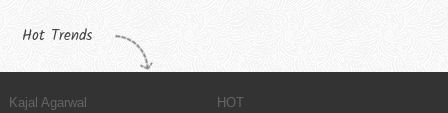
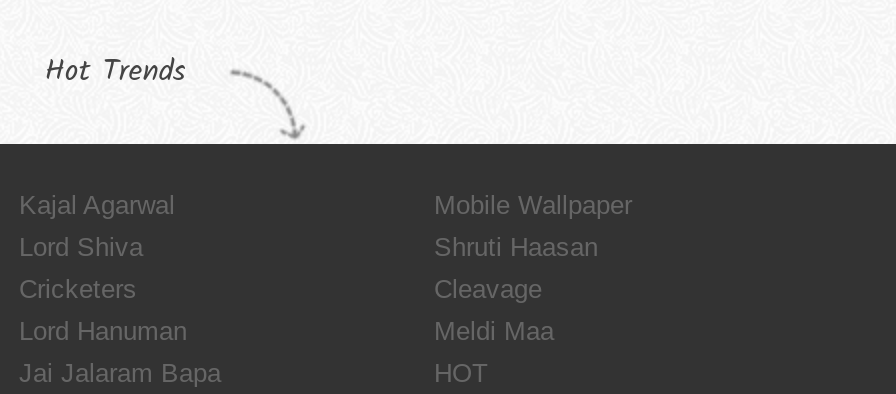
+ Mobile Wallpaper
+ Lord Shiva
+ Shruti Haasan
+ Cricketers
+ Cleavage
+ Lord Hanuman
+ Meldi Maa
+ Jai Jalaram Bapa
